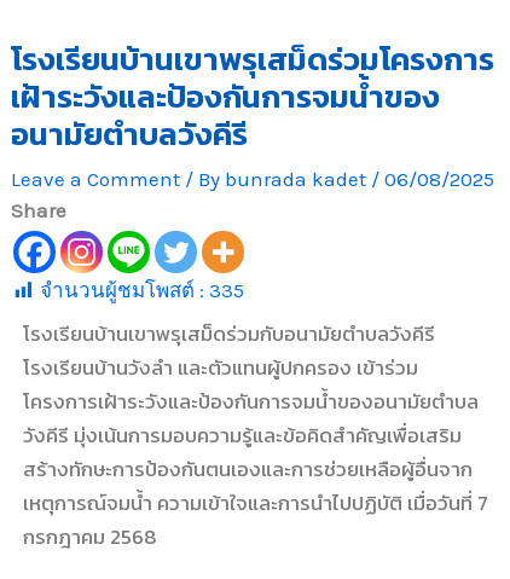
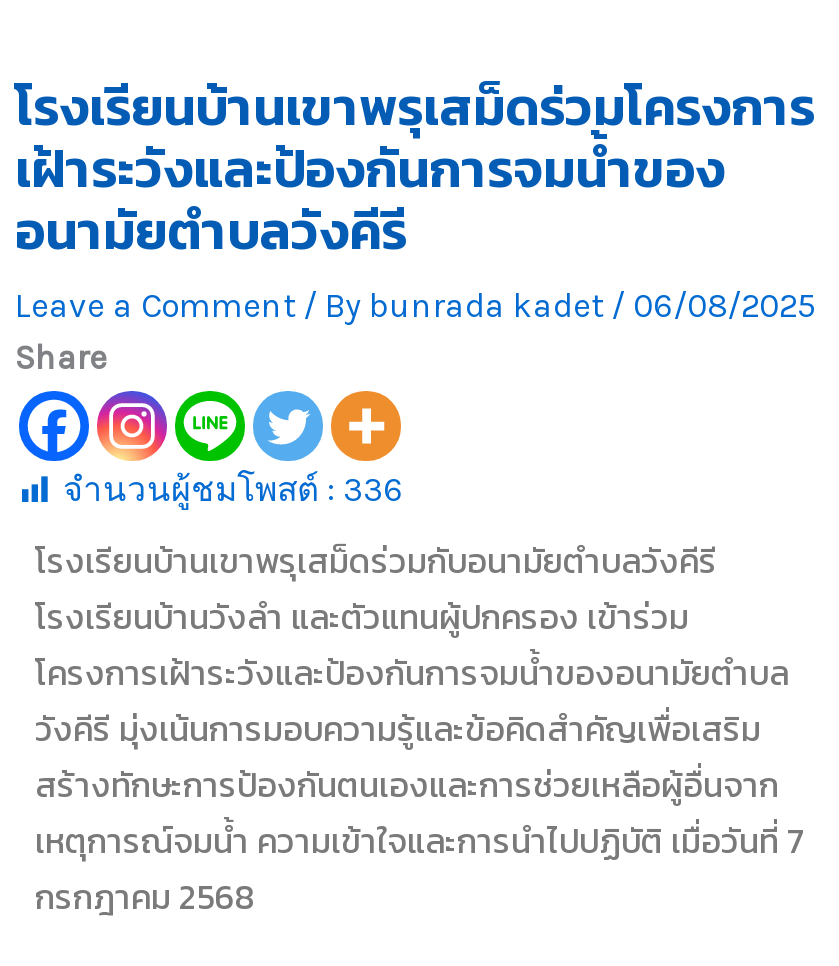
- จำนวนผู้ชมโพสต์ : 335
+ จำนวนผู้ชมโพสต์ : 336
